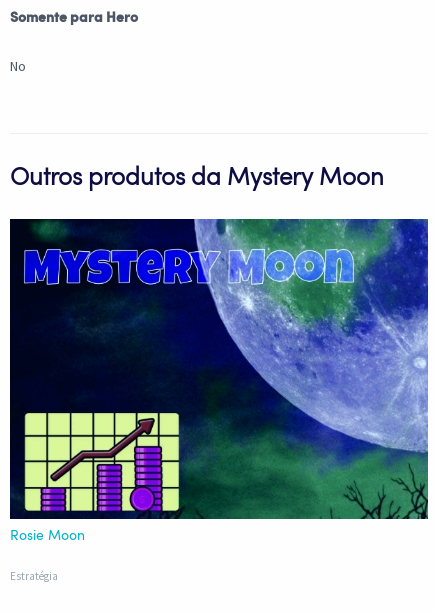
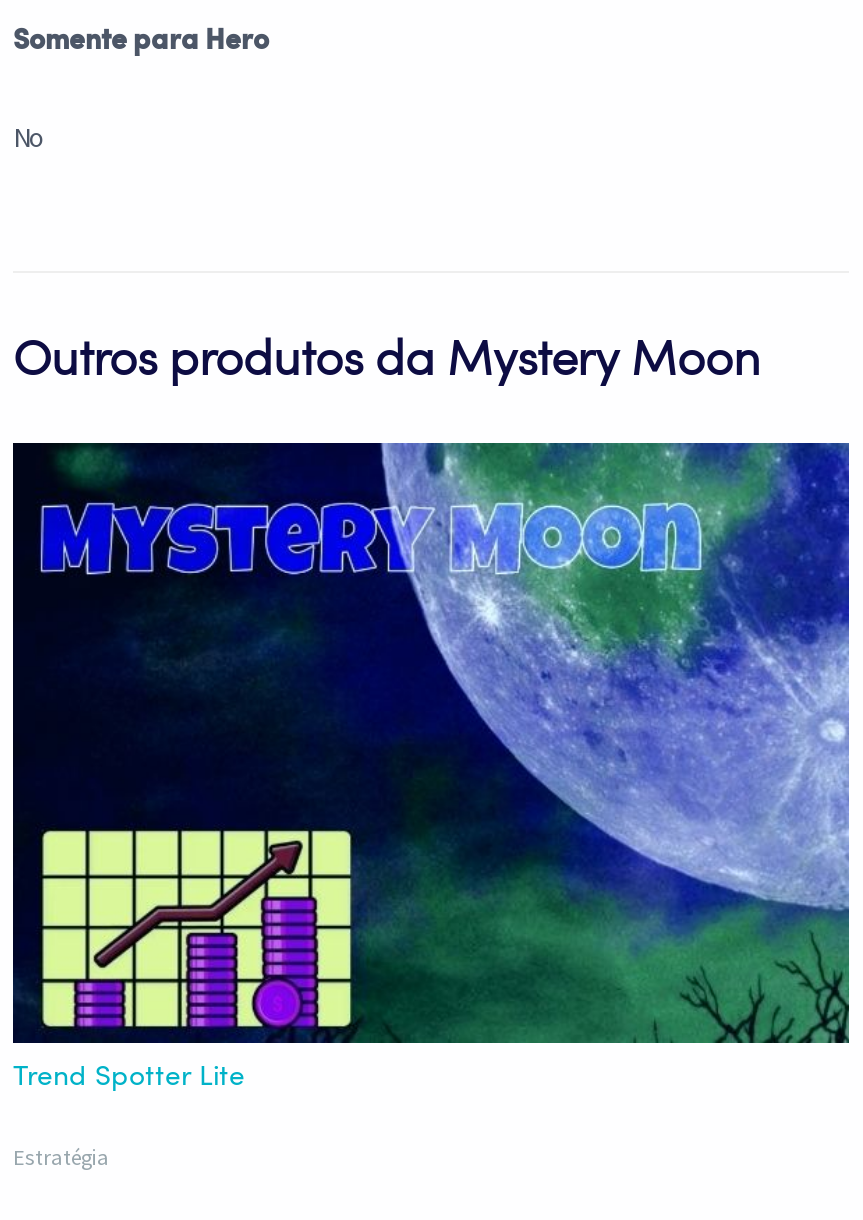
- Rosie Moon
+ Trend Spotter Lite
